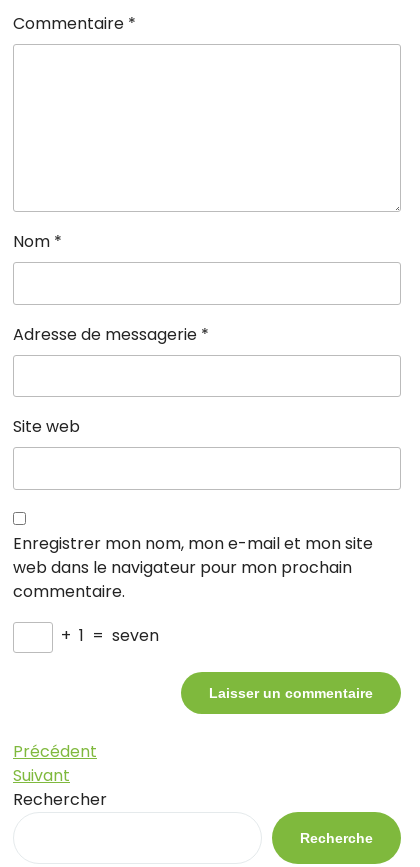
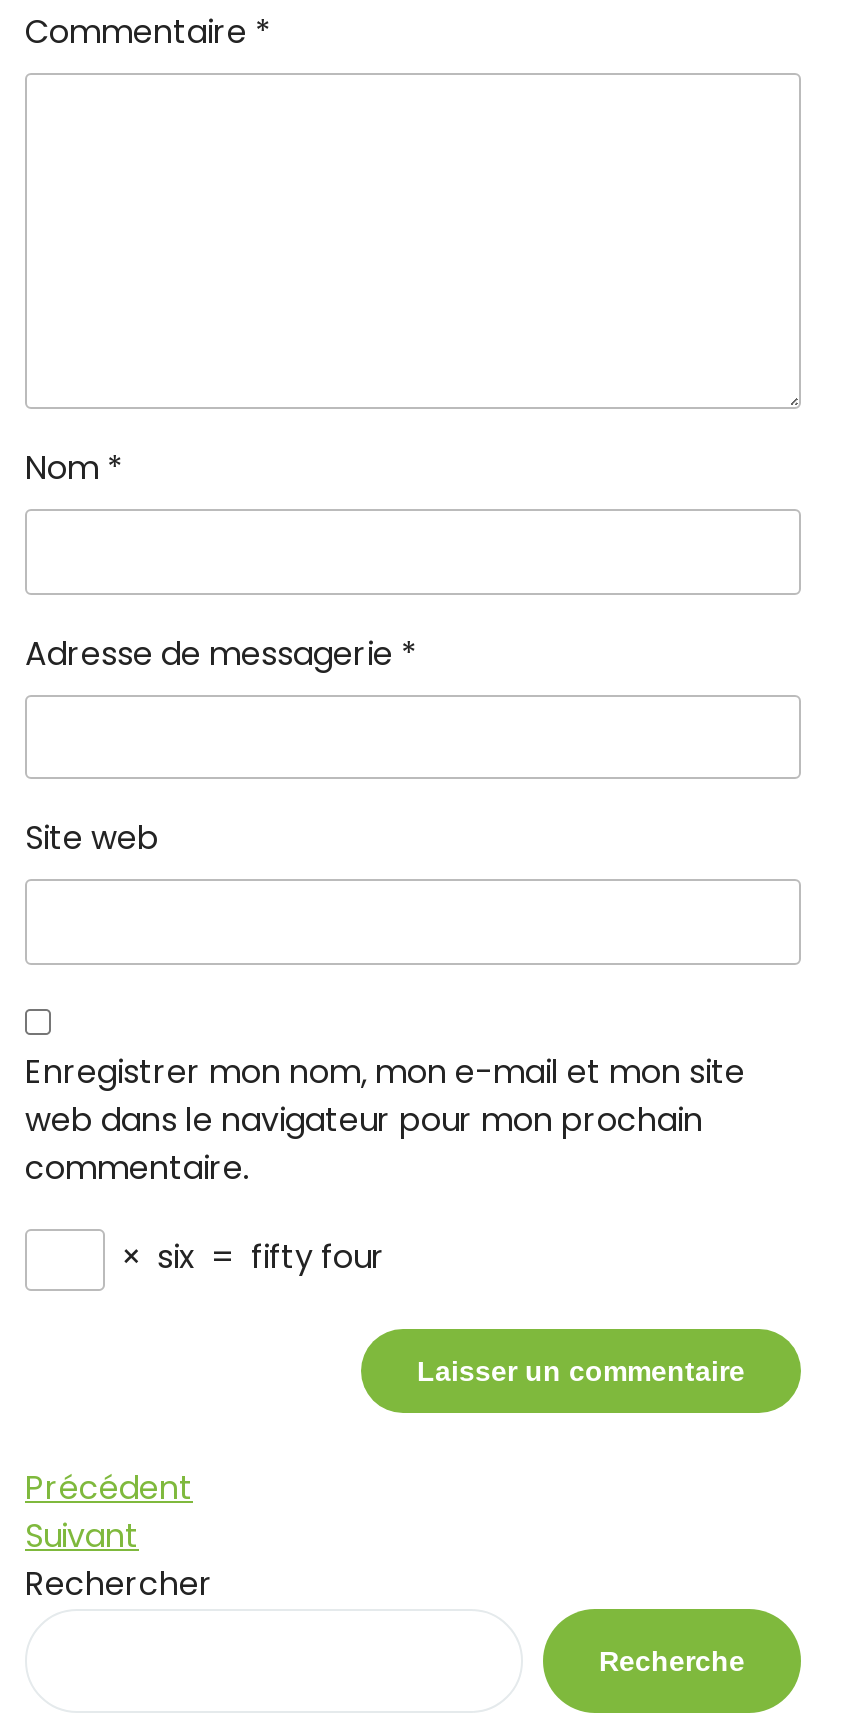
- + 1 = seven
+ × six = fifty four
